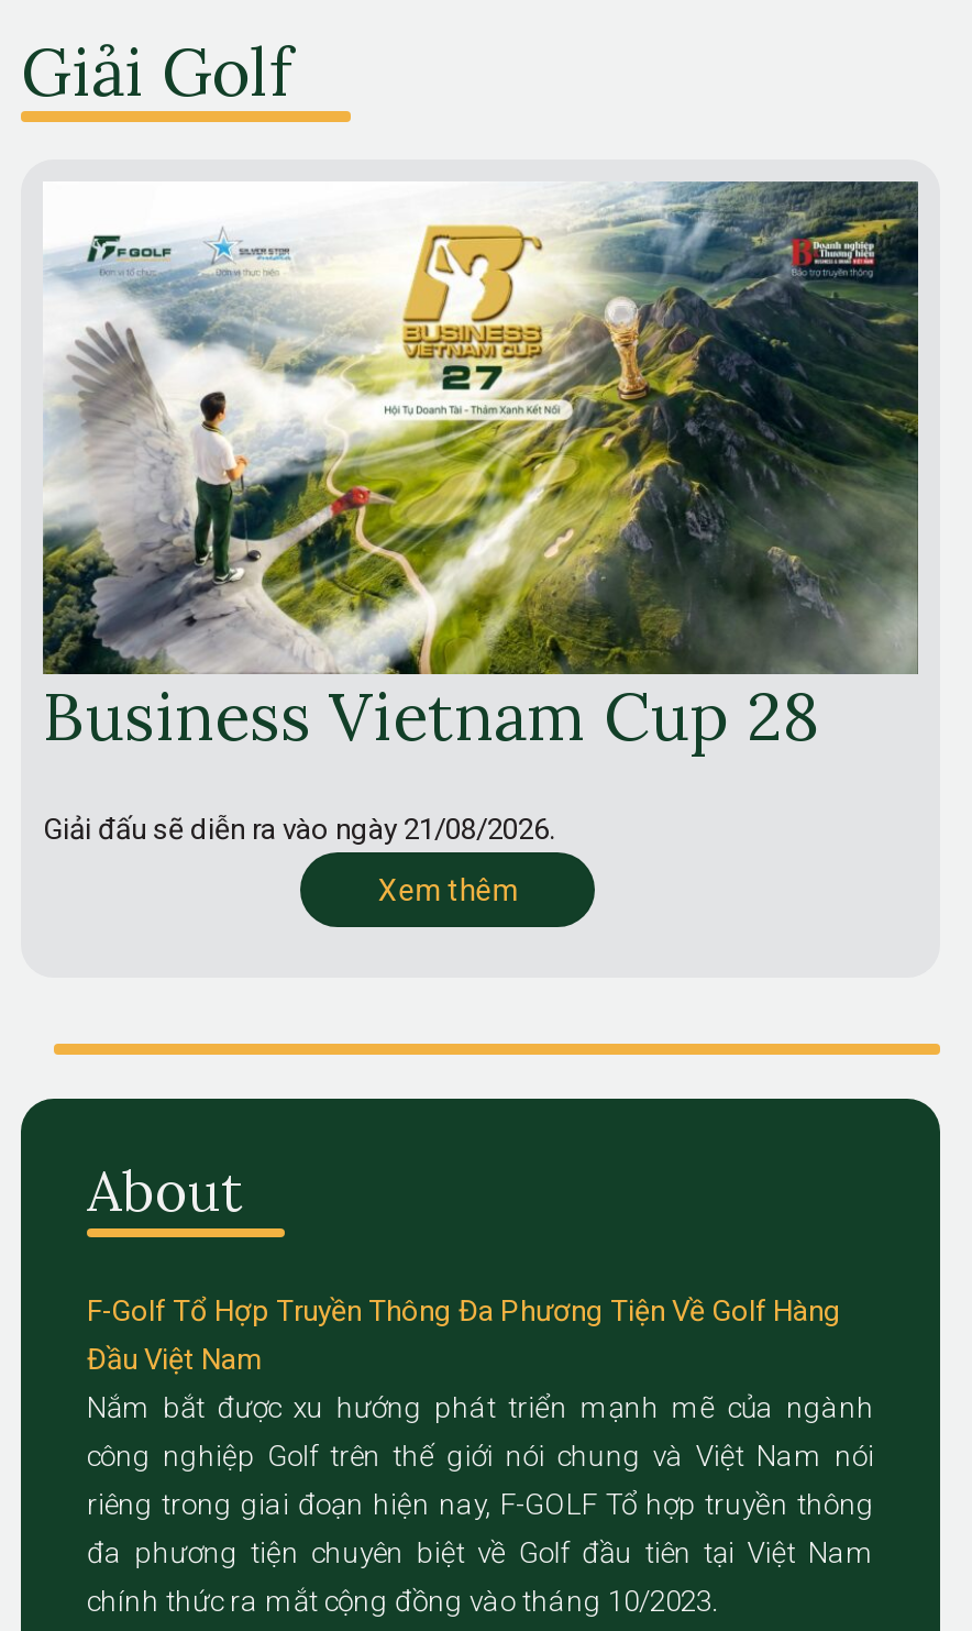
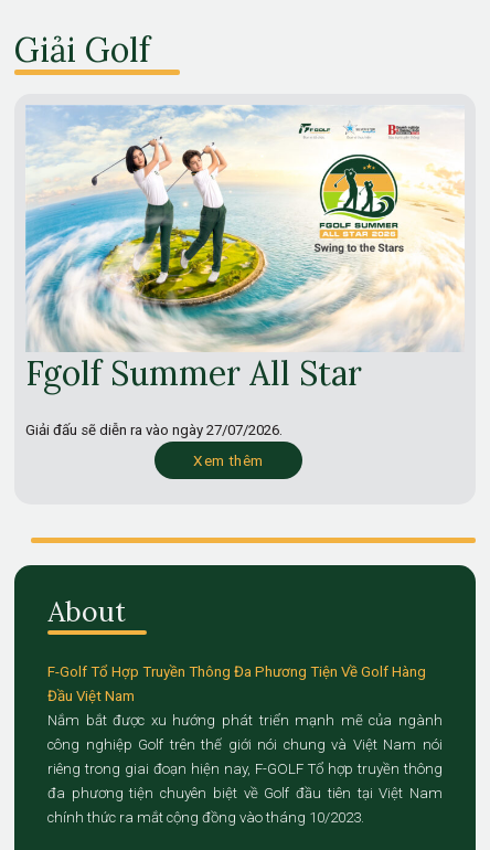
- [image]
- Business Vietnam Cup 28
+ [image]
+ Fgolf Summer All Star

- Giải đấu sẽ diễn ra vào ngày 21/08/2026.
+ Giải đấu sẽ diễn ra vào ngày 27/07/2026.
